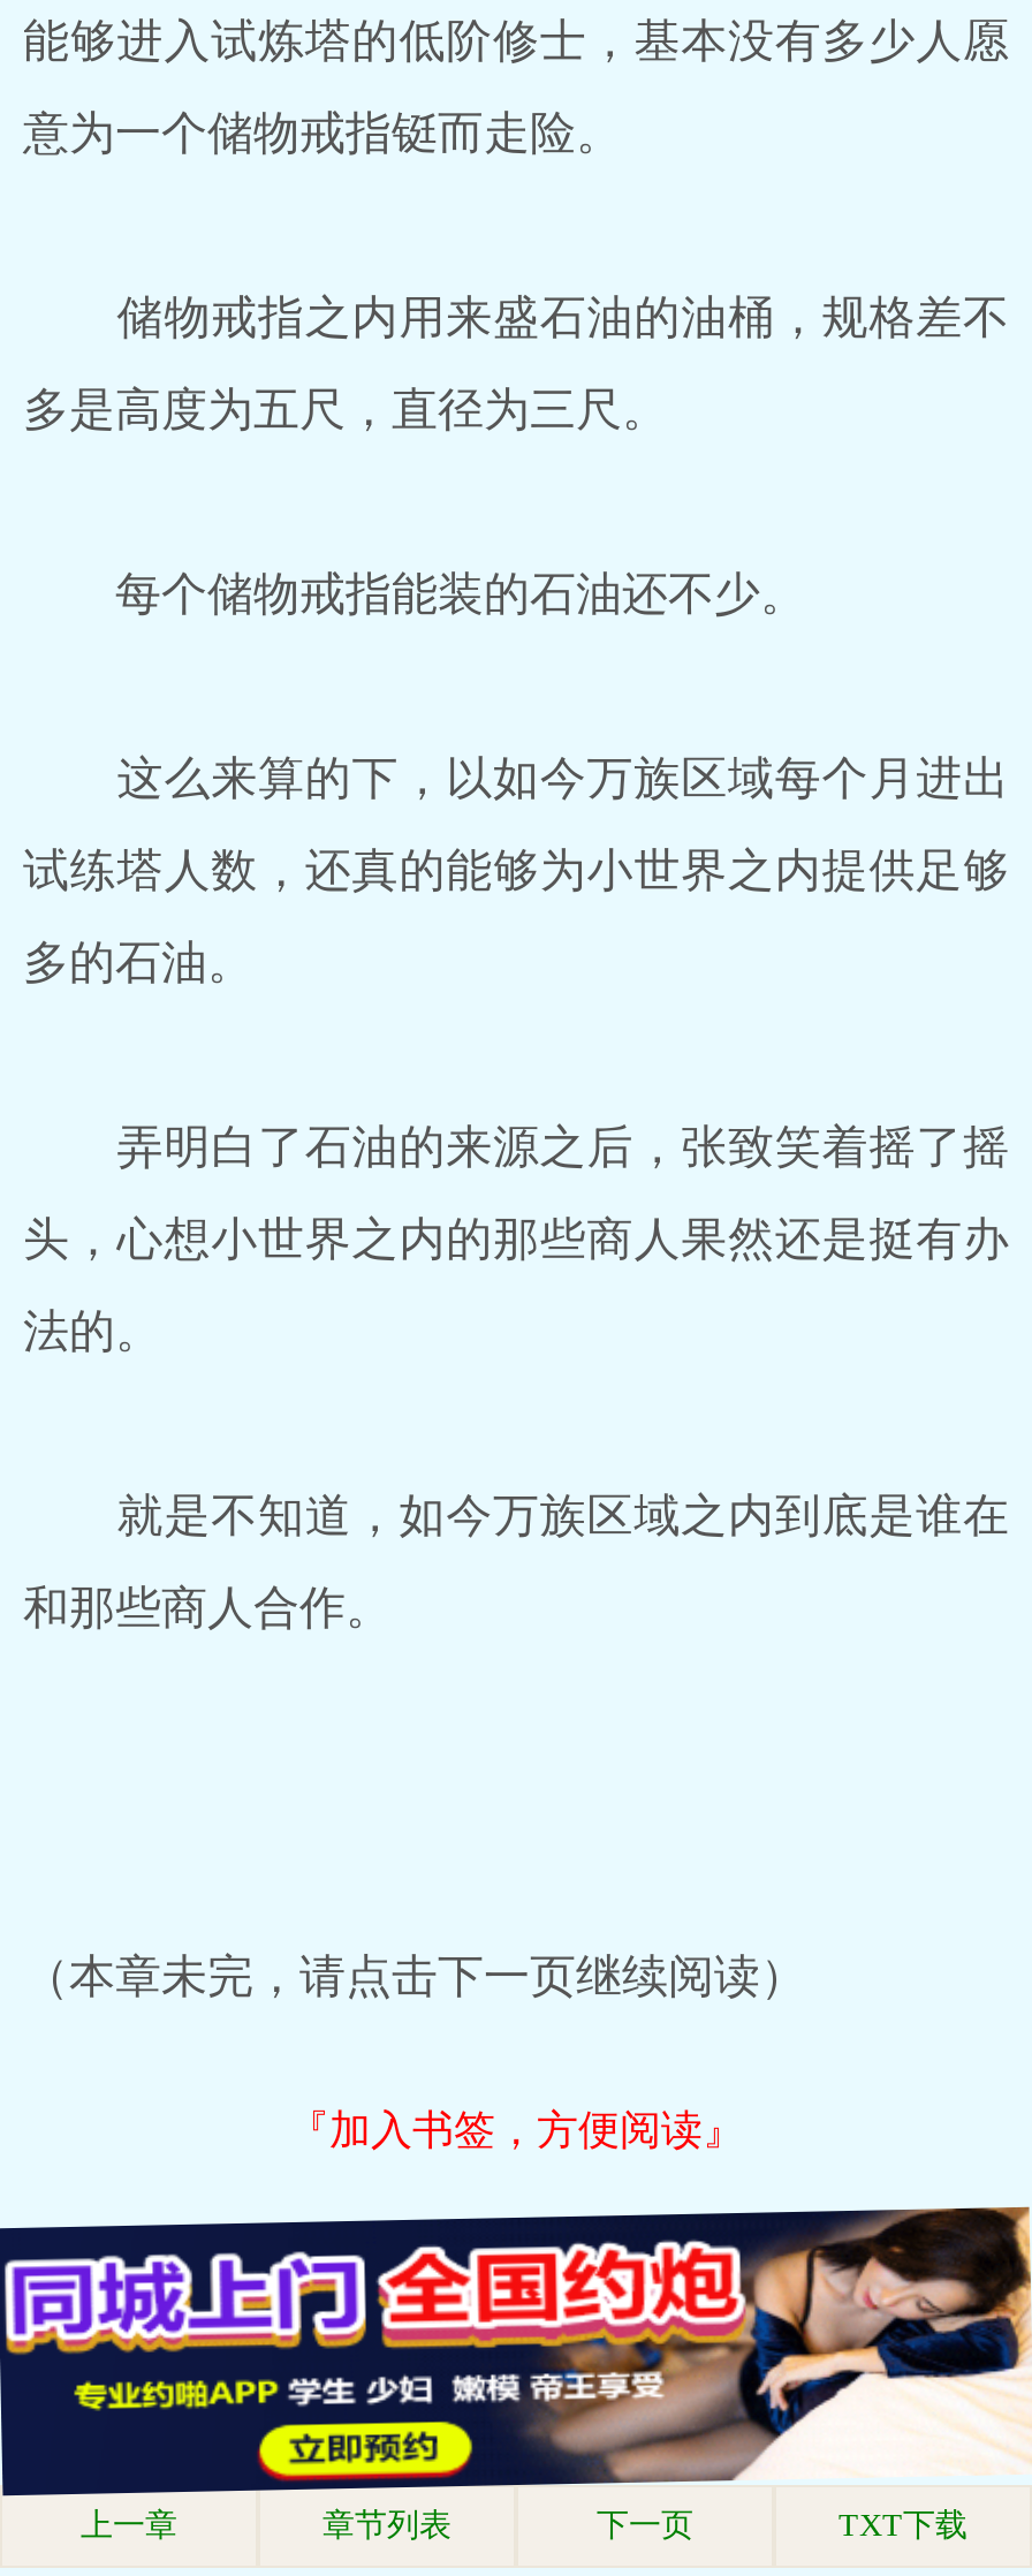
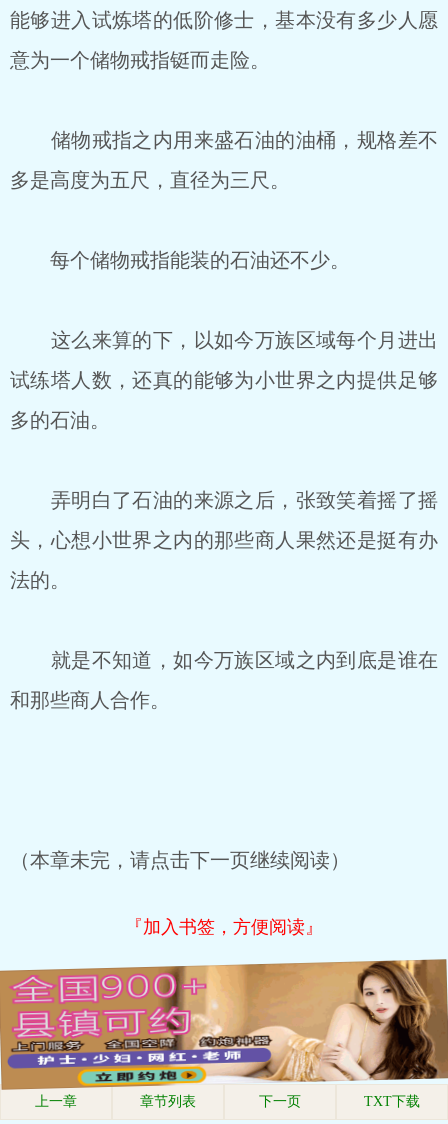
- [image]
+ [image]
